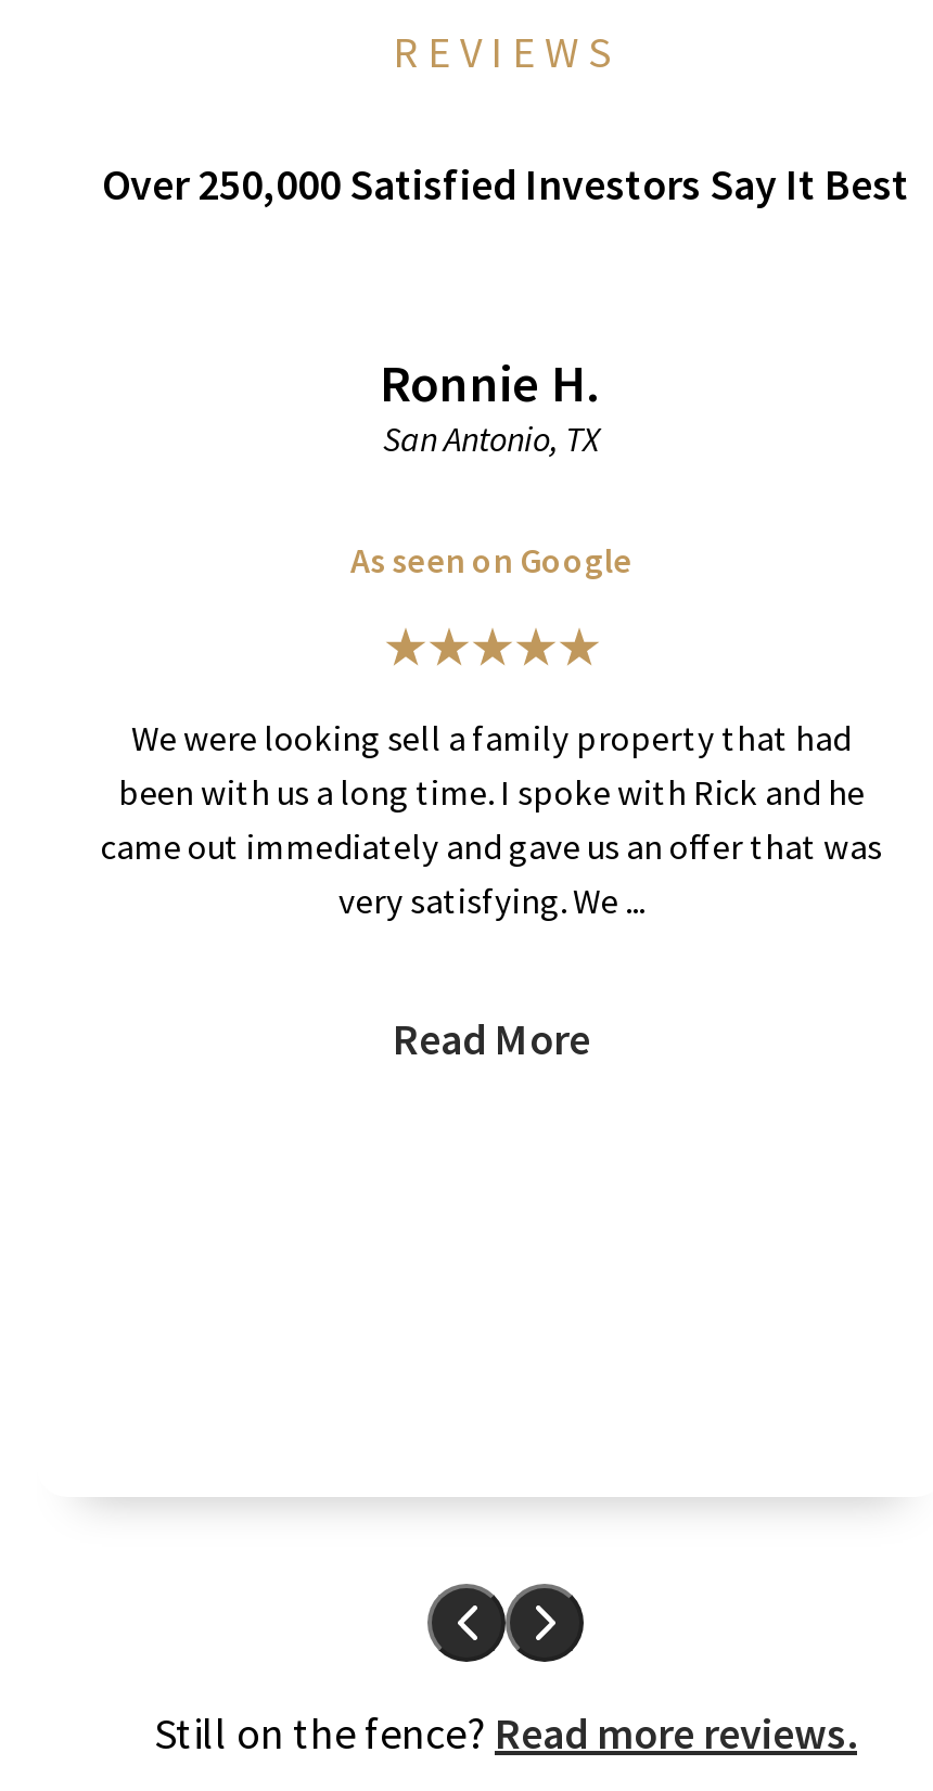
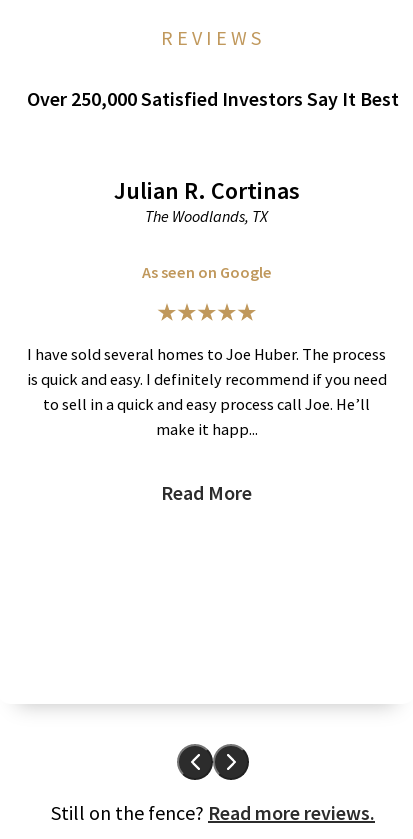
- Ronnie H.
- San Antonio, TX
+ Julian R. Cortinas
+ The Woodlands, TX

- We were looking sell a family property that had
- been with us a long time. I spoke with Rick and he
- came out immediately and gave us an offer that was
- very satisfying. We ...
+ I have sold several homes to Joe Huber. The process
+ is quick and easy. I definitely recommend if you need
+ to sell in a quick and easy process call Joe. He’ll
+ make it happ...
